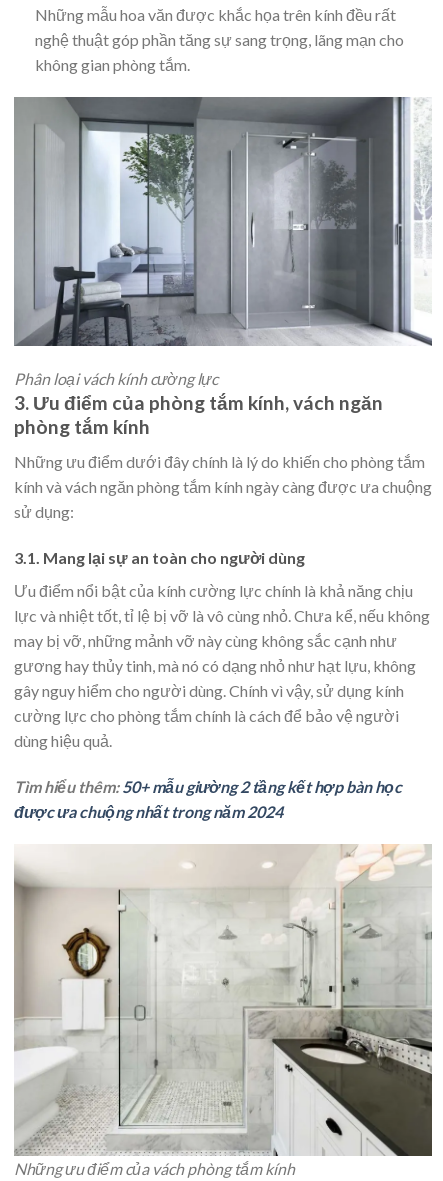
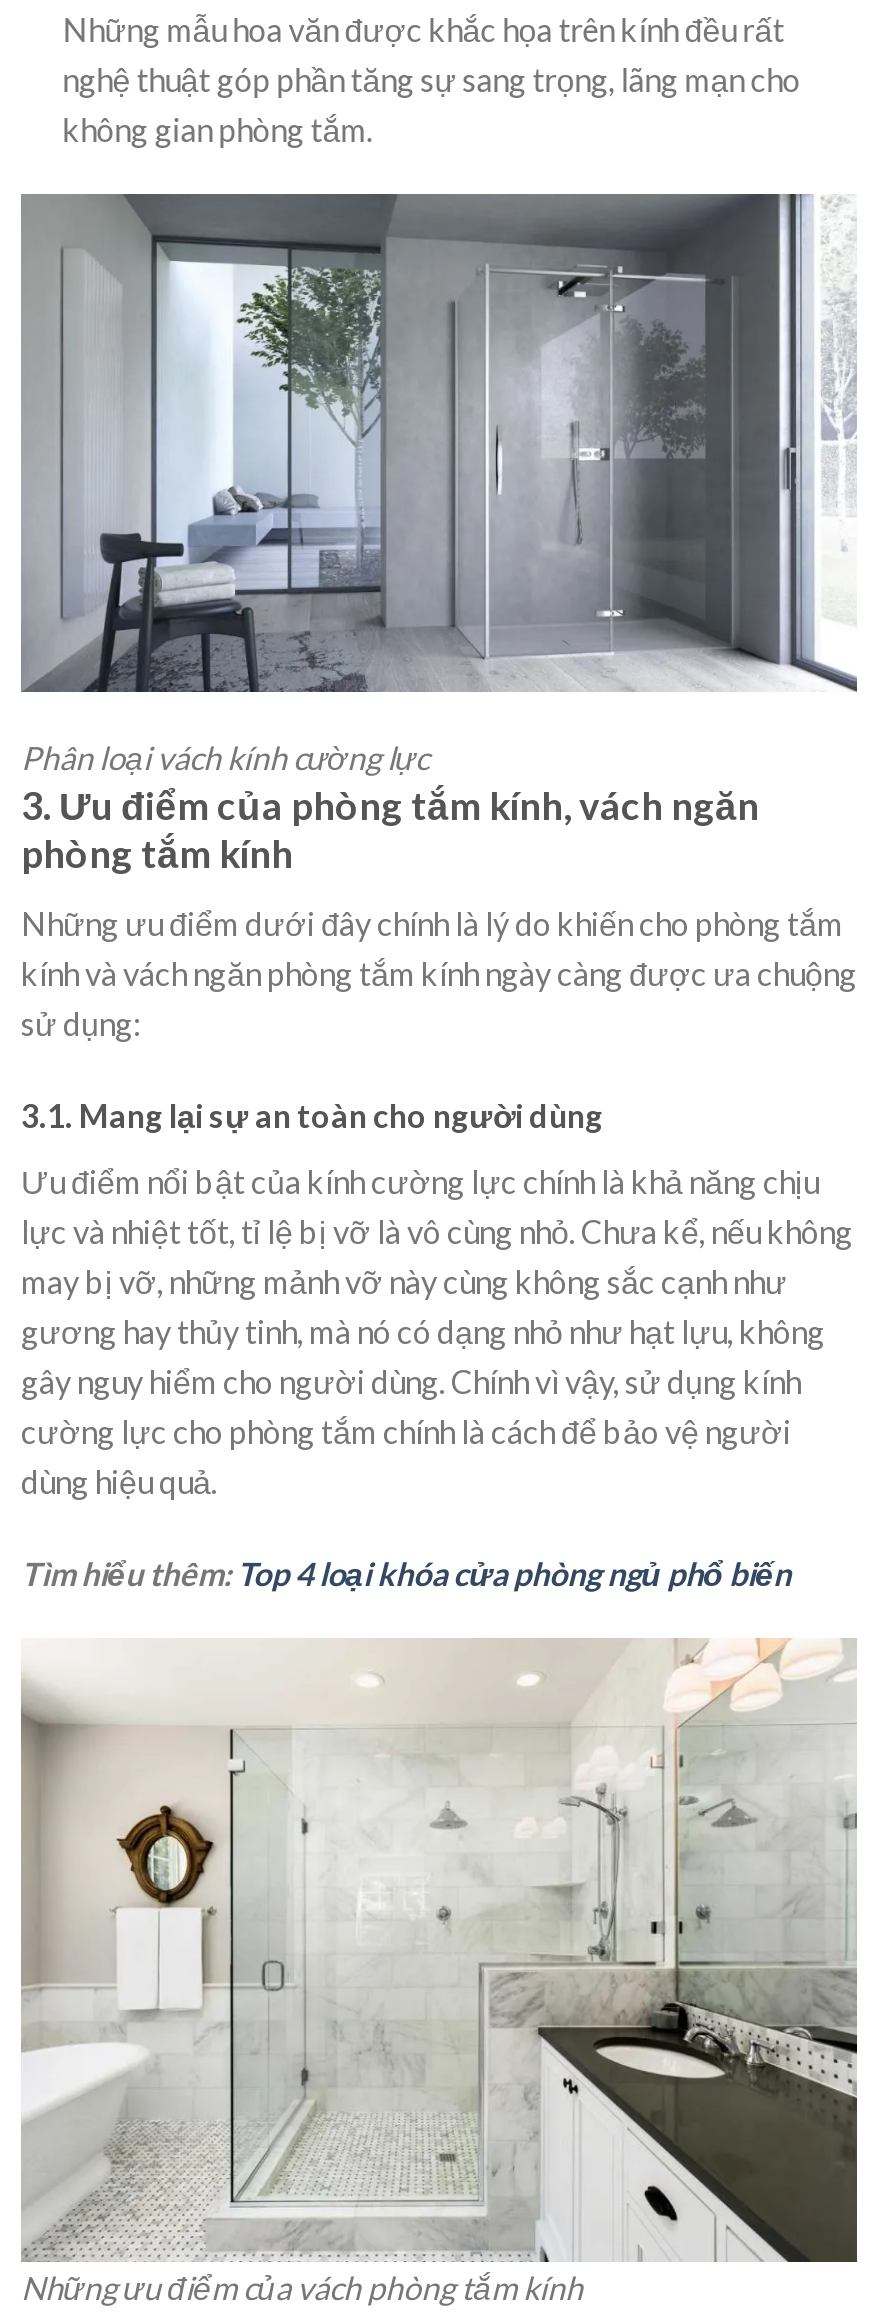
- Tìm hiểu thêm: 50+ mẫu giường 2 tầng kết hợp bàn học
- được ưa chuộng nhất trong năm 2024
+ Tìm hiểu thêm: Top 4 loại khóa cửa phòng ngủ phổ biến
